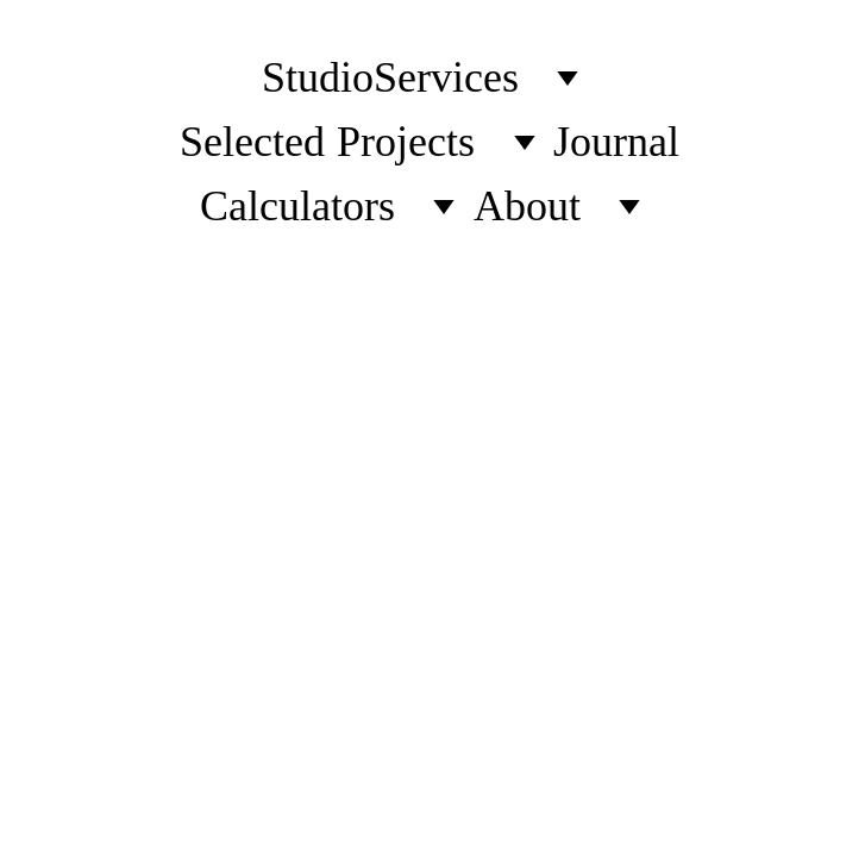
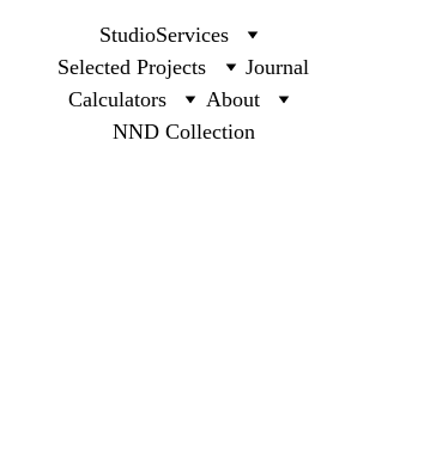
+ NND Collection
